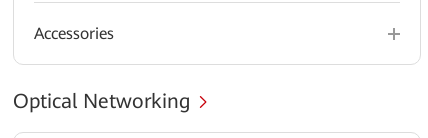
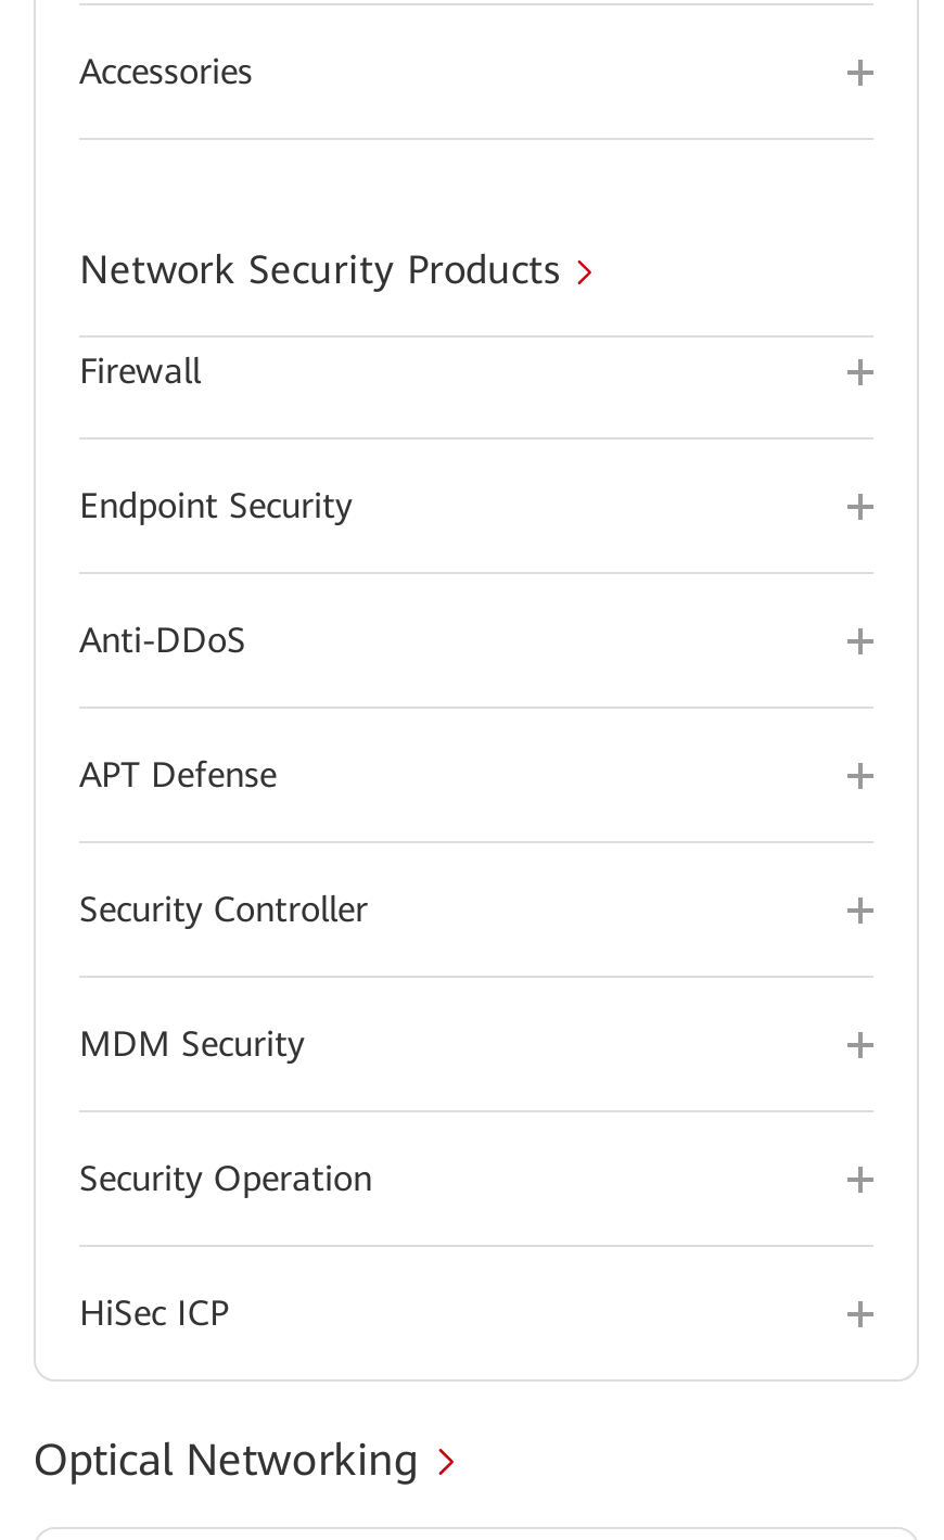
+ Network Security Products
+ Firewall
+ Endpoint Security
+ Anti-DDoS
+ APT Defense
+ Security Controller
+ MDM Security
+ Security Operation
+ HiSec ICP
